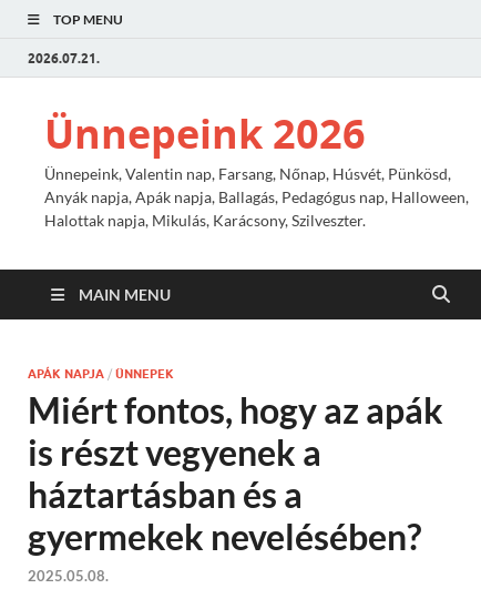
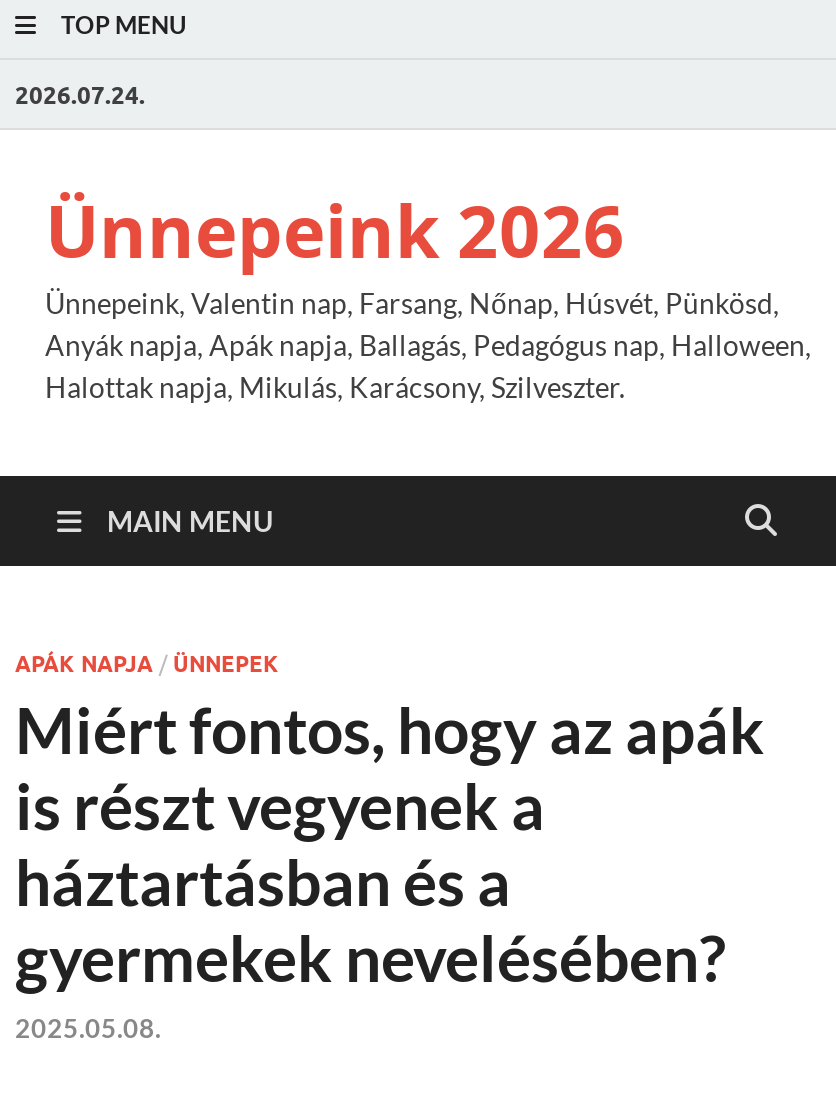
- 2026.07.21.
+ 2026.07.24.
